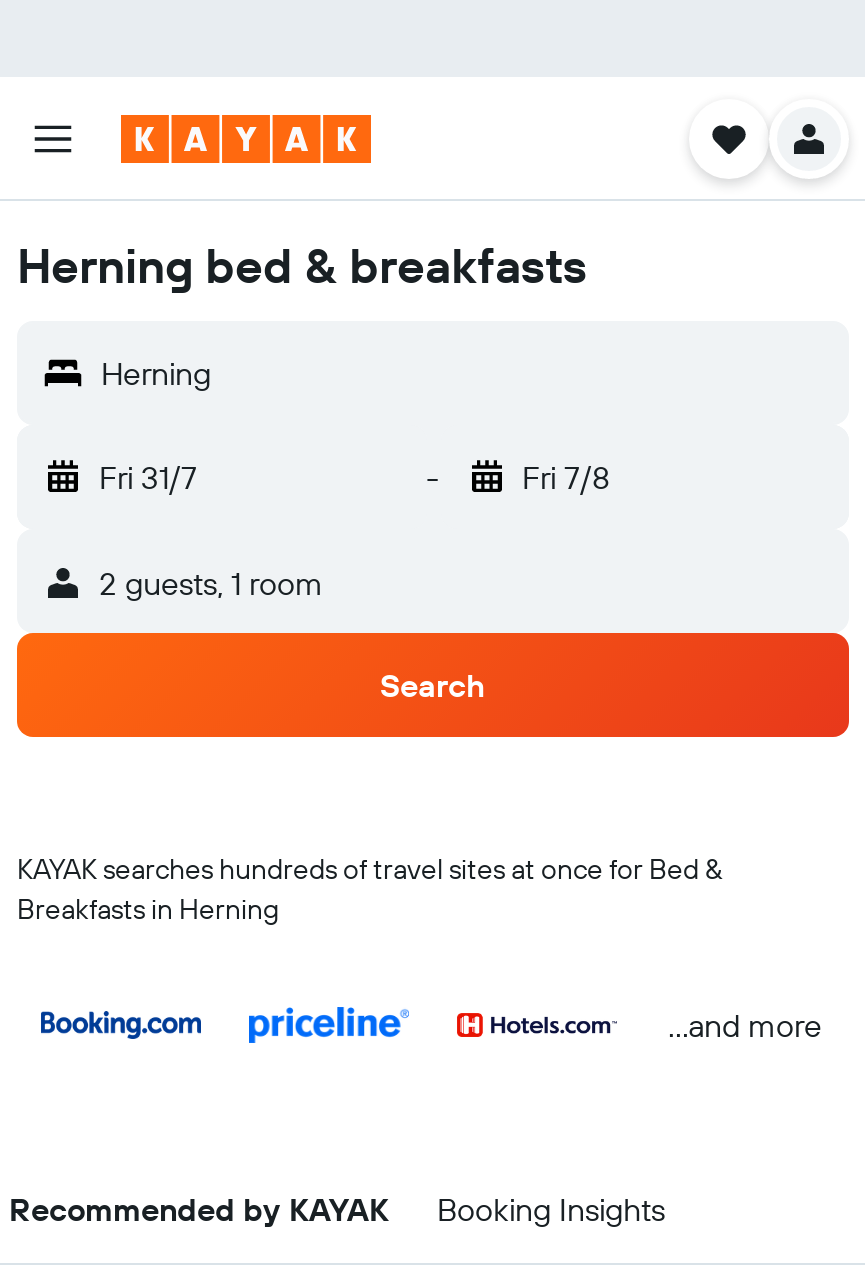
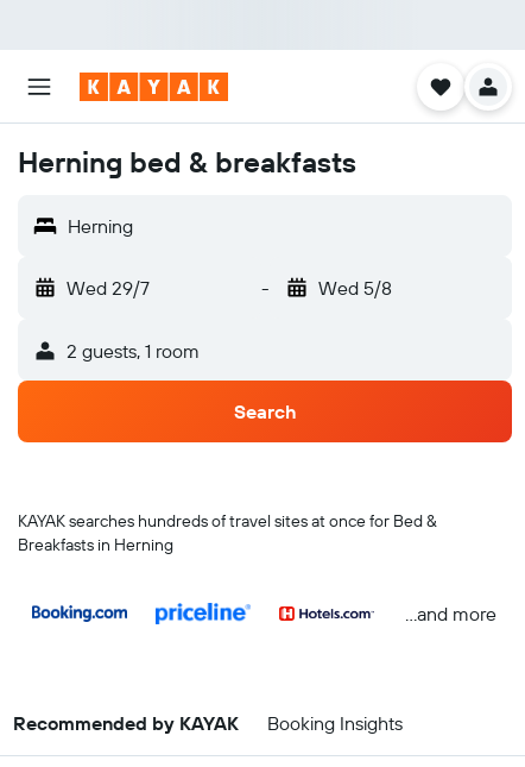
- Fri 31/7
+ Wed 29/7

- Fri 7/8
+ Wed 5/8
